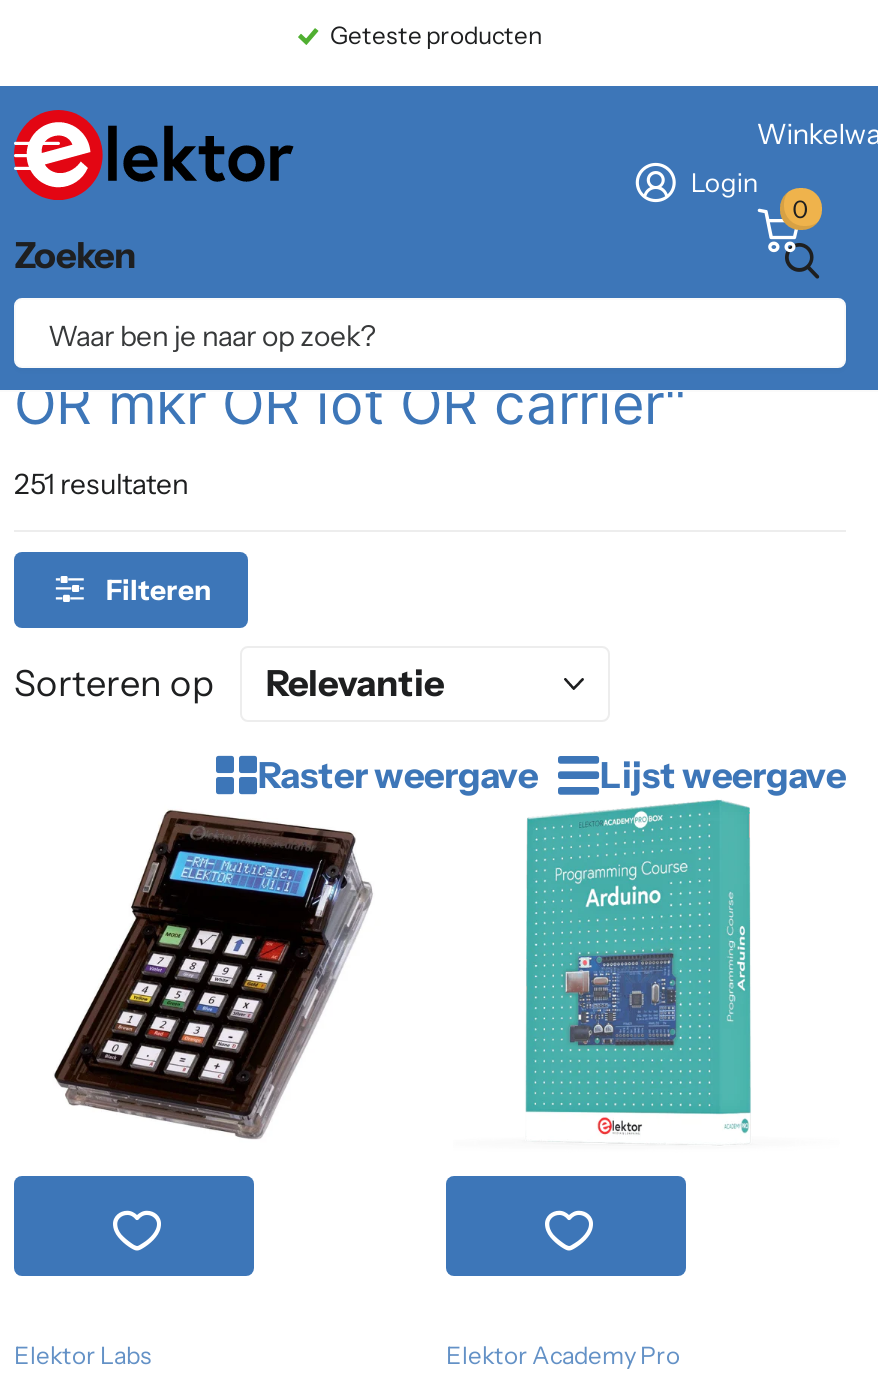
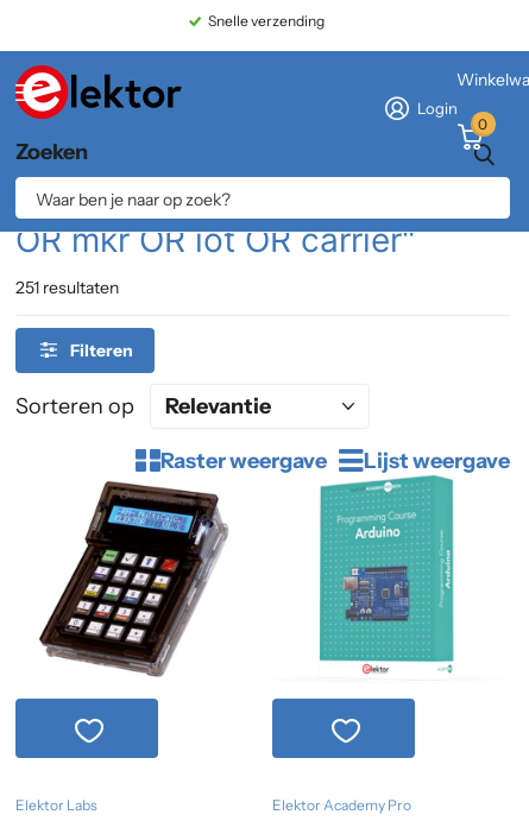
- Geteste producten
+ Snelle verzending
